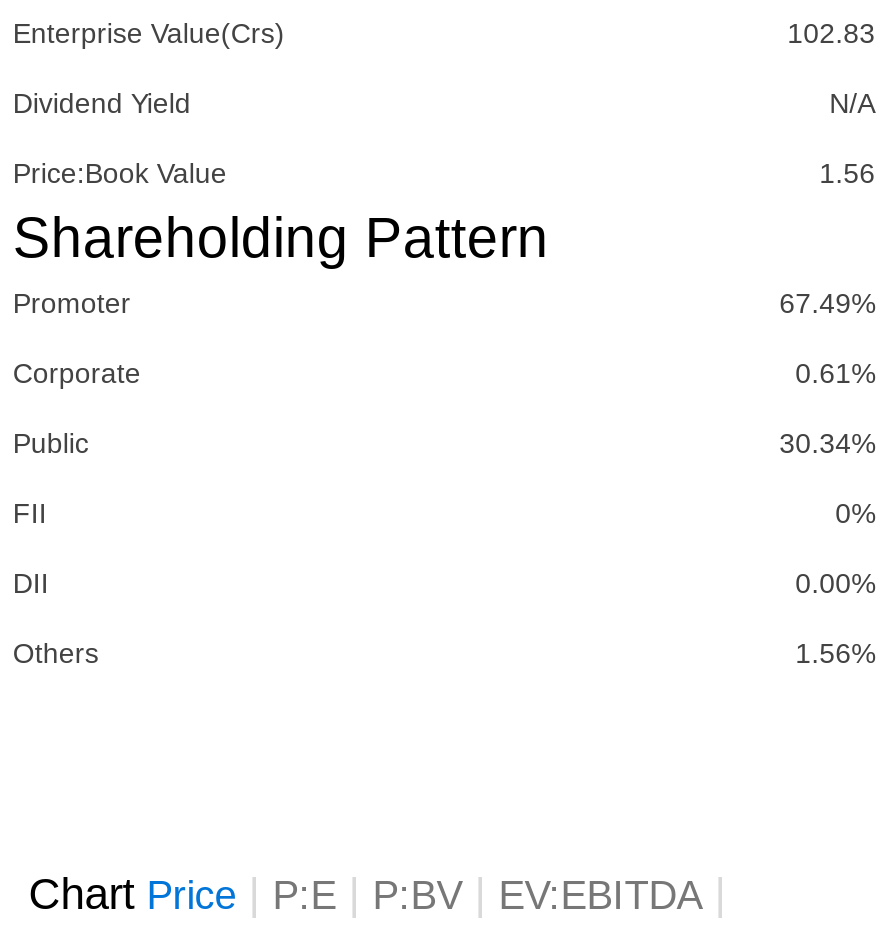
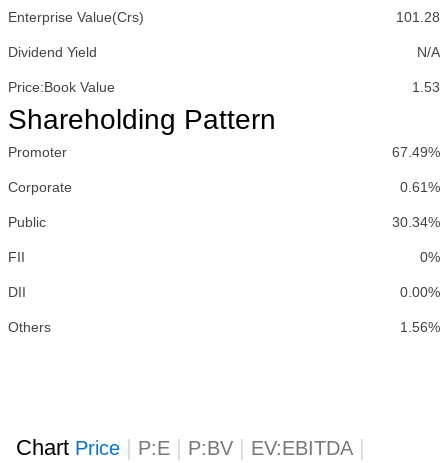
- 102.83
+ 101.28

- 1.56
+ 1.53
